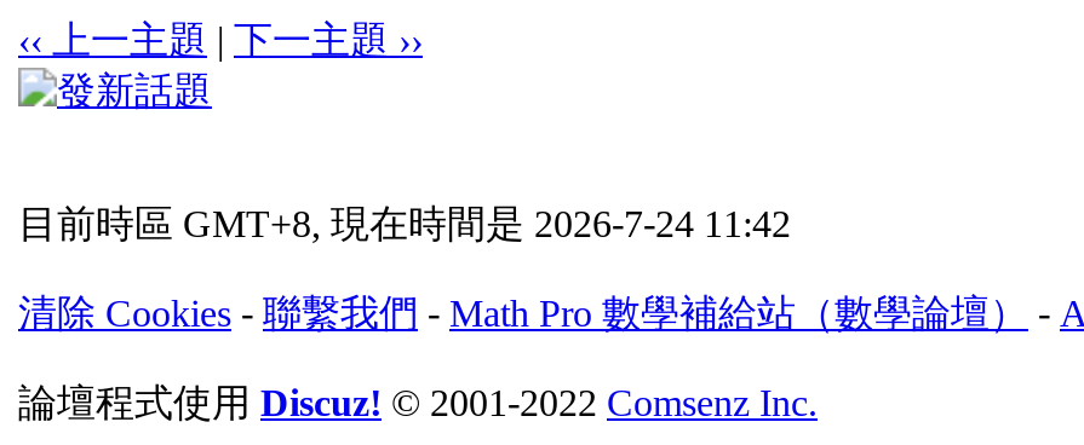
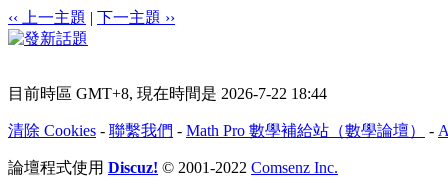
- 目前時區 GMT+8, 現在時間是 2026-7-24 11:42
+ 目前時區 GMT+8, 現在時間是 2026-7-22 18:44
